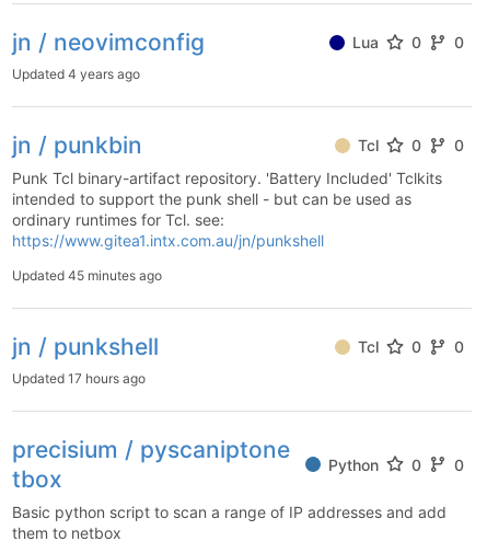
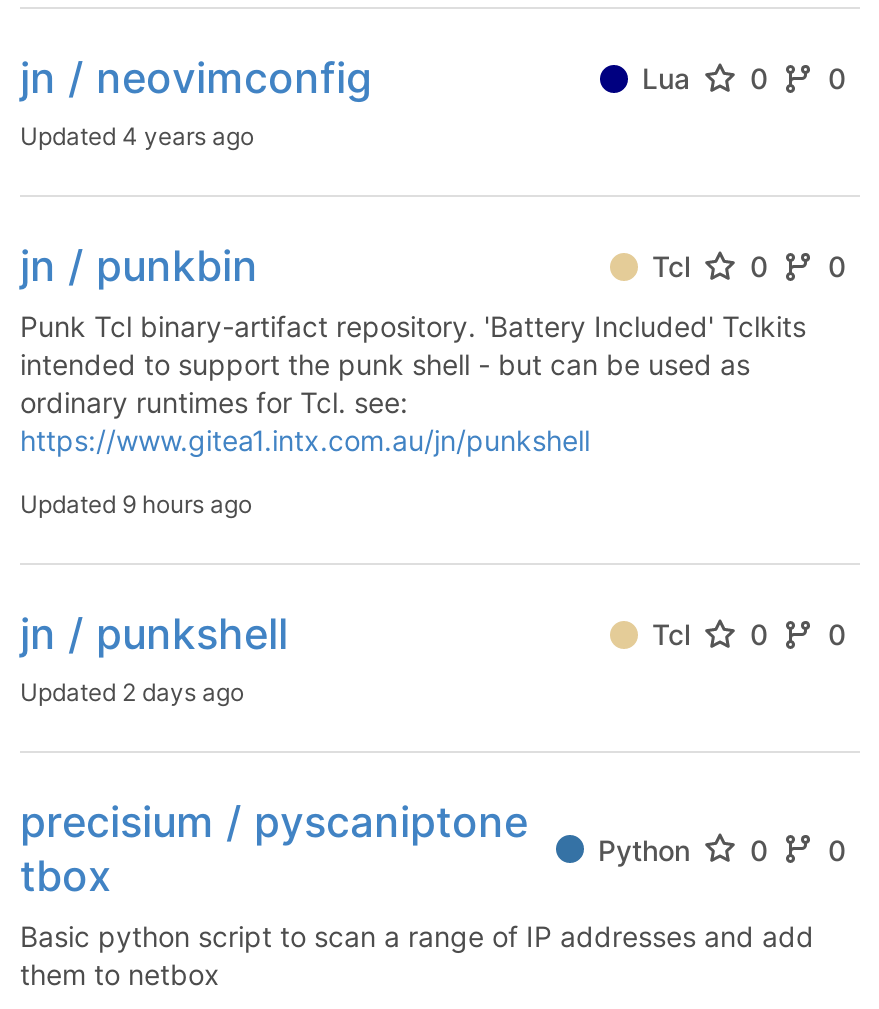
- Updated 45 minutes ago
+ Updated 9 hours ago

- Updated 17 hours ago
+ Updated 2 days ago
